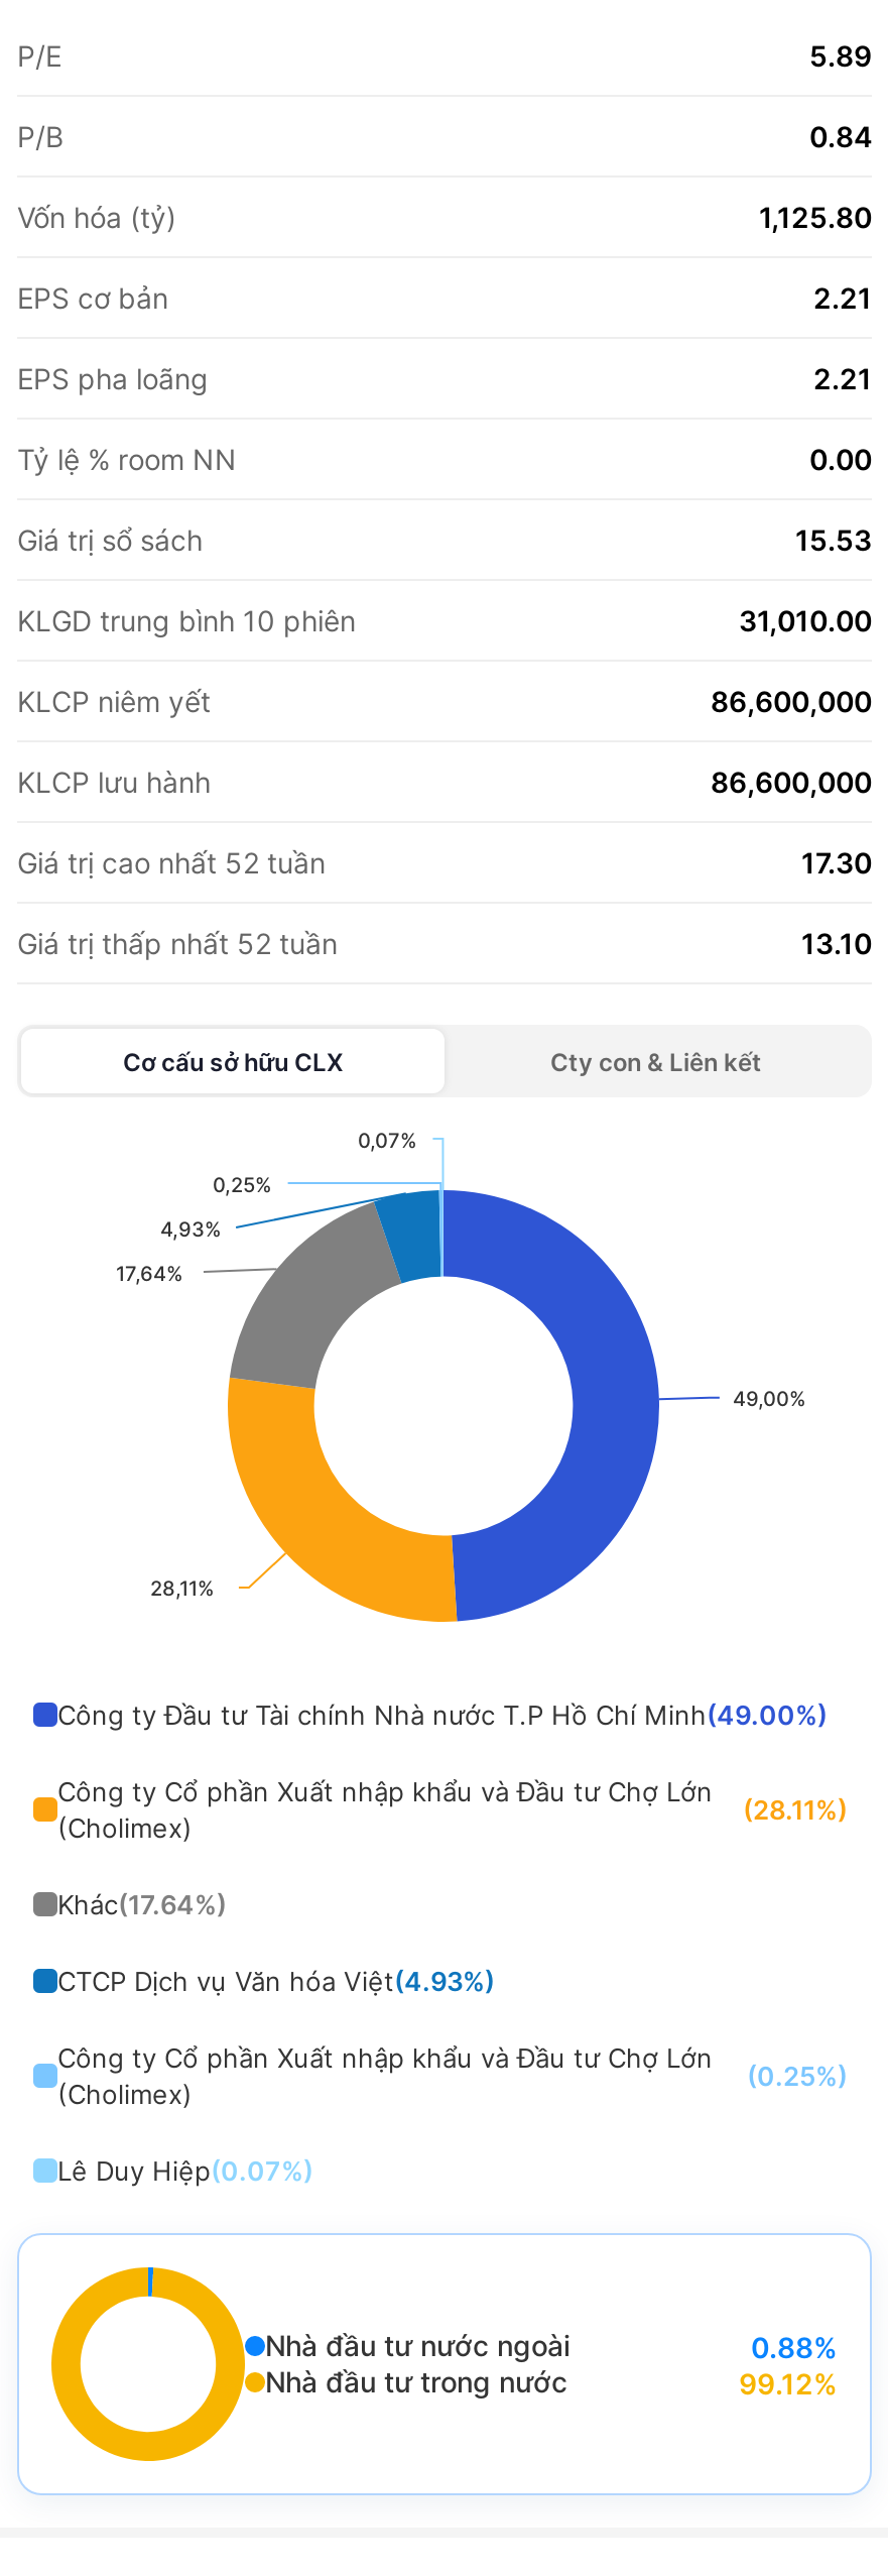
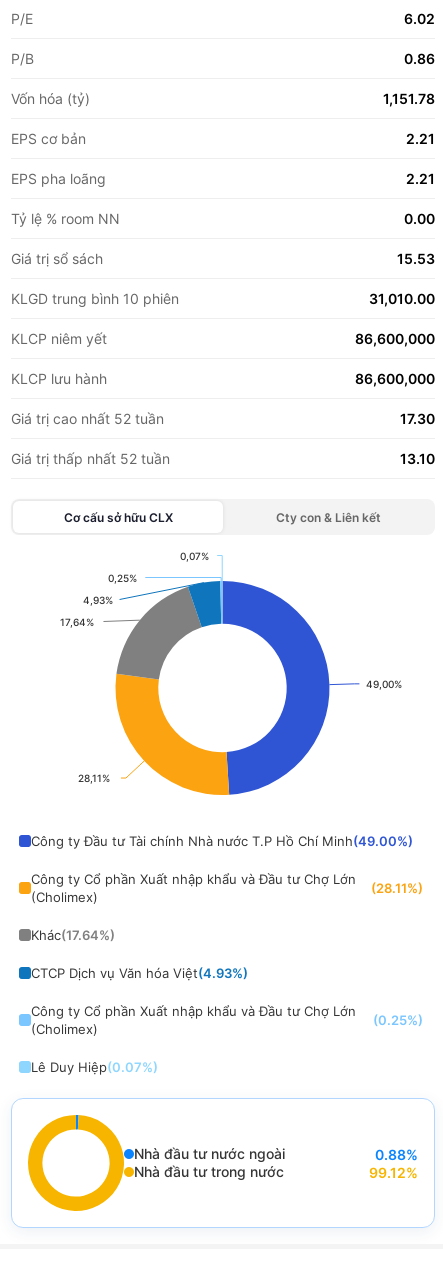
- 5.89
+ 6.02

- 0.84
+ 0.86

- 1,125.80
+ 1,151.78
